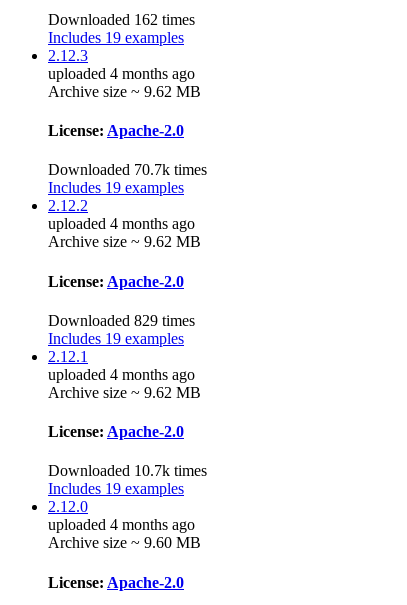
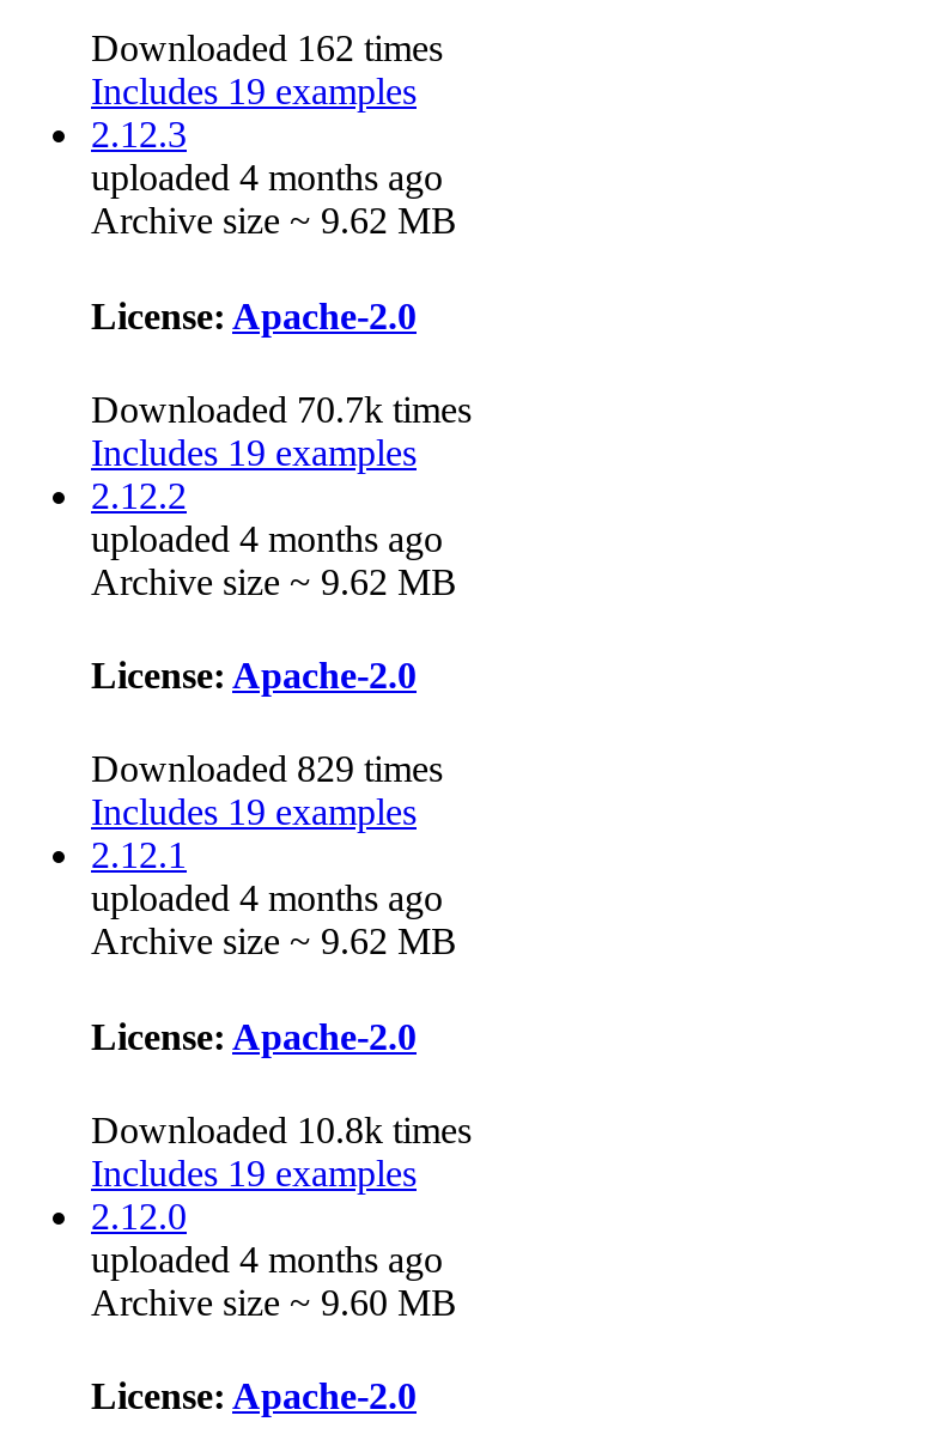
- Downloaded 10.7k times
+ Downloaded 10.8k times
